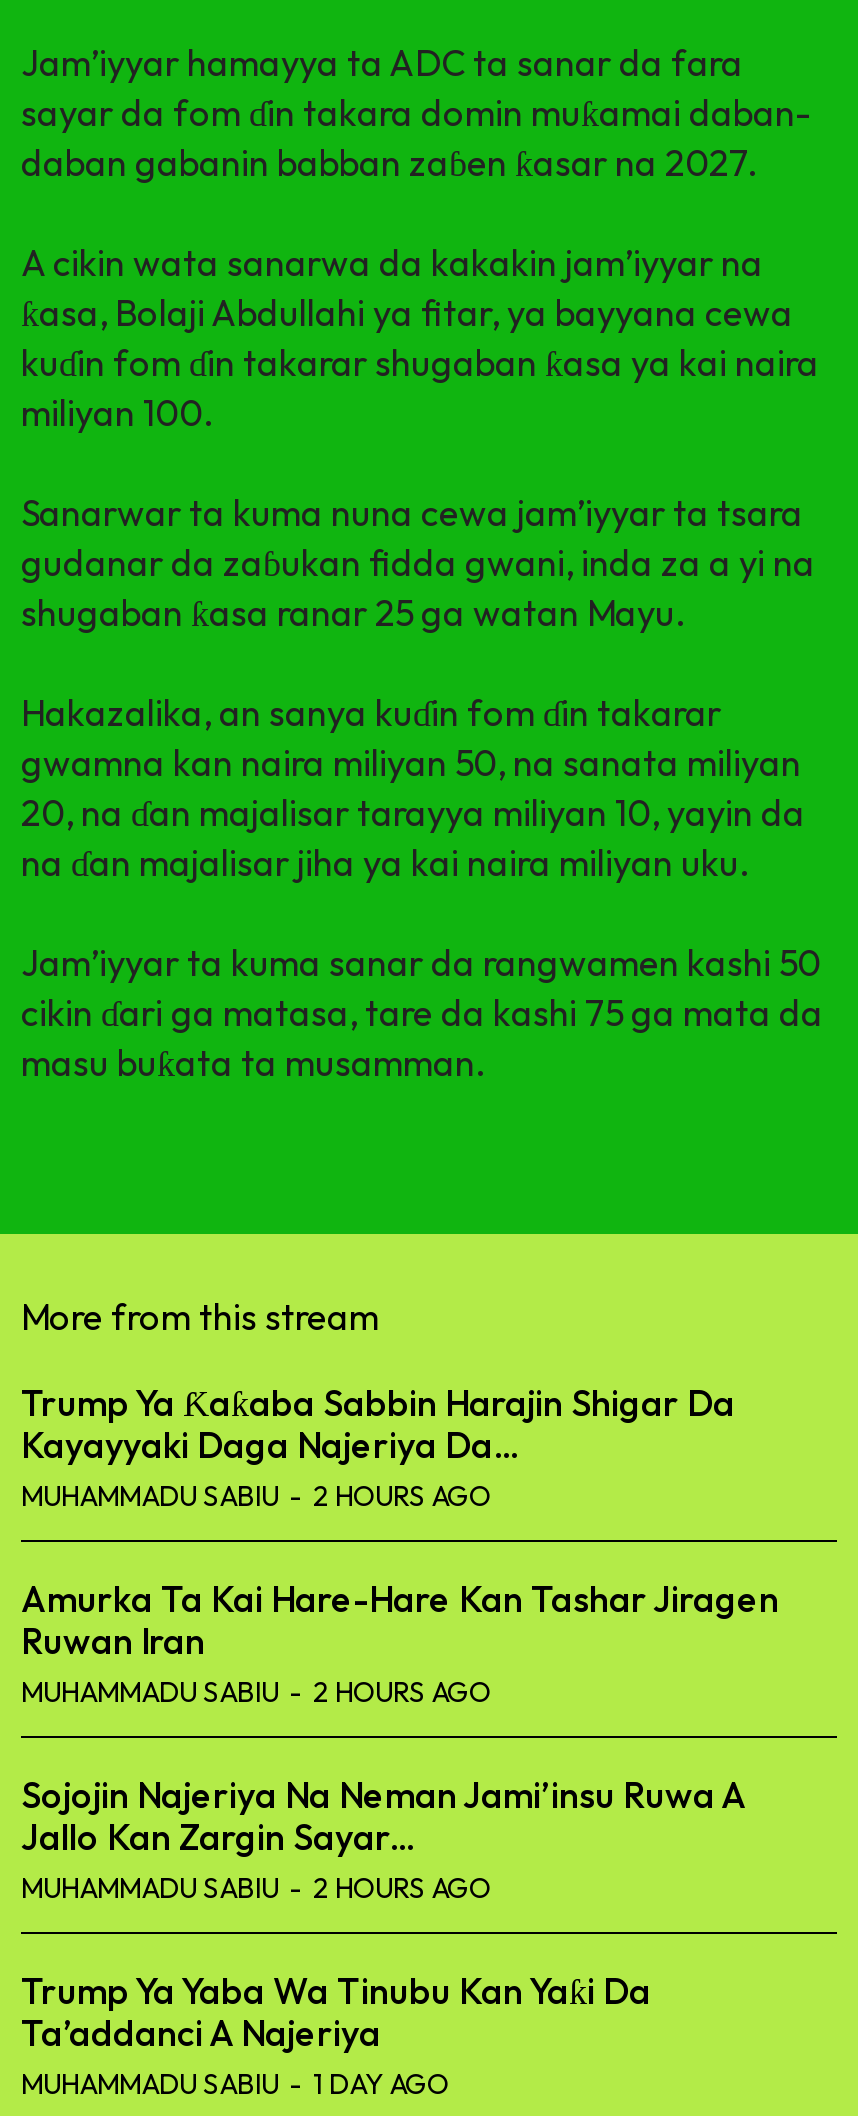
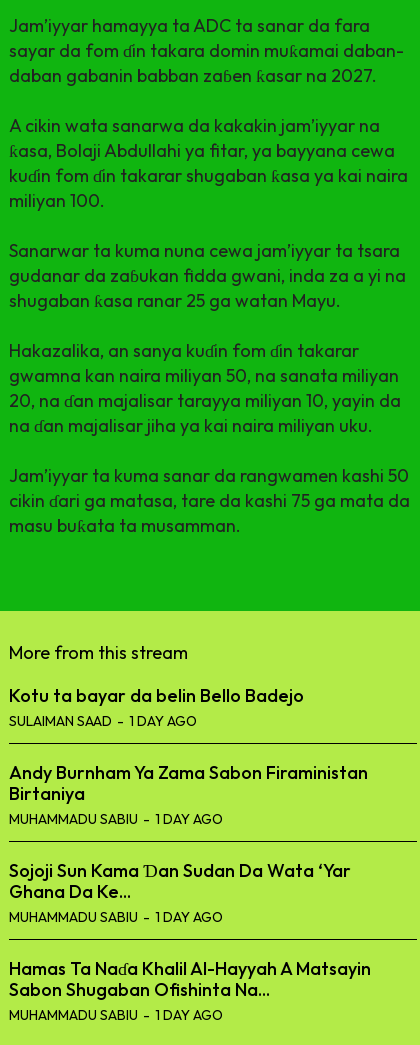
- Trump Ya Ƙaƙaba Sabbin Harajin Shigar Da
- Kayayyaki Daga Najeriya Da...
- MUHAMMADU SABIU - 2 HOURS AGO
+ Kotu ta bayar da belin Bello Badejo
+ SULAIMAN SAAD - 1 DAY AGO

- Amurka Ta Kai Hare-Hare Kan Tashar Jiragen
- Ruwan Iran
- MUHAMMADU SABIU - 2 HOURS AGO
+ Andy Burnham Ya Zama Sabon Firaministan
+ Birtaniya
+ MUHAMMADU SABIU - 1 DAY AGO

- Sojojin Najeriya Na Neman Jami’insu Ruwa A
- Jallo Kan Zargin Sayar...
- MUHAMMADU SABIU - 2 HOURS AGO
+ Sojoji Sun Kama Ɗan Sudan Da Wata ‘Yar
+ Ghana Da Ke...
+ MUHAMMADU SABIU - 1 DAY AGO

- Trump Ya Yaba Wa Tinubu Kan Yaƙi Da
- Ta’addanci A Najeriya
+ Hamas Ta Naɗa Khalil Al-Hayyah A Matsayin
+ Sabon Shugaban Ofishinta Na...
